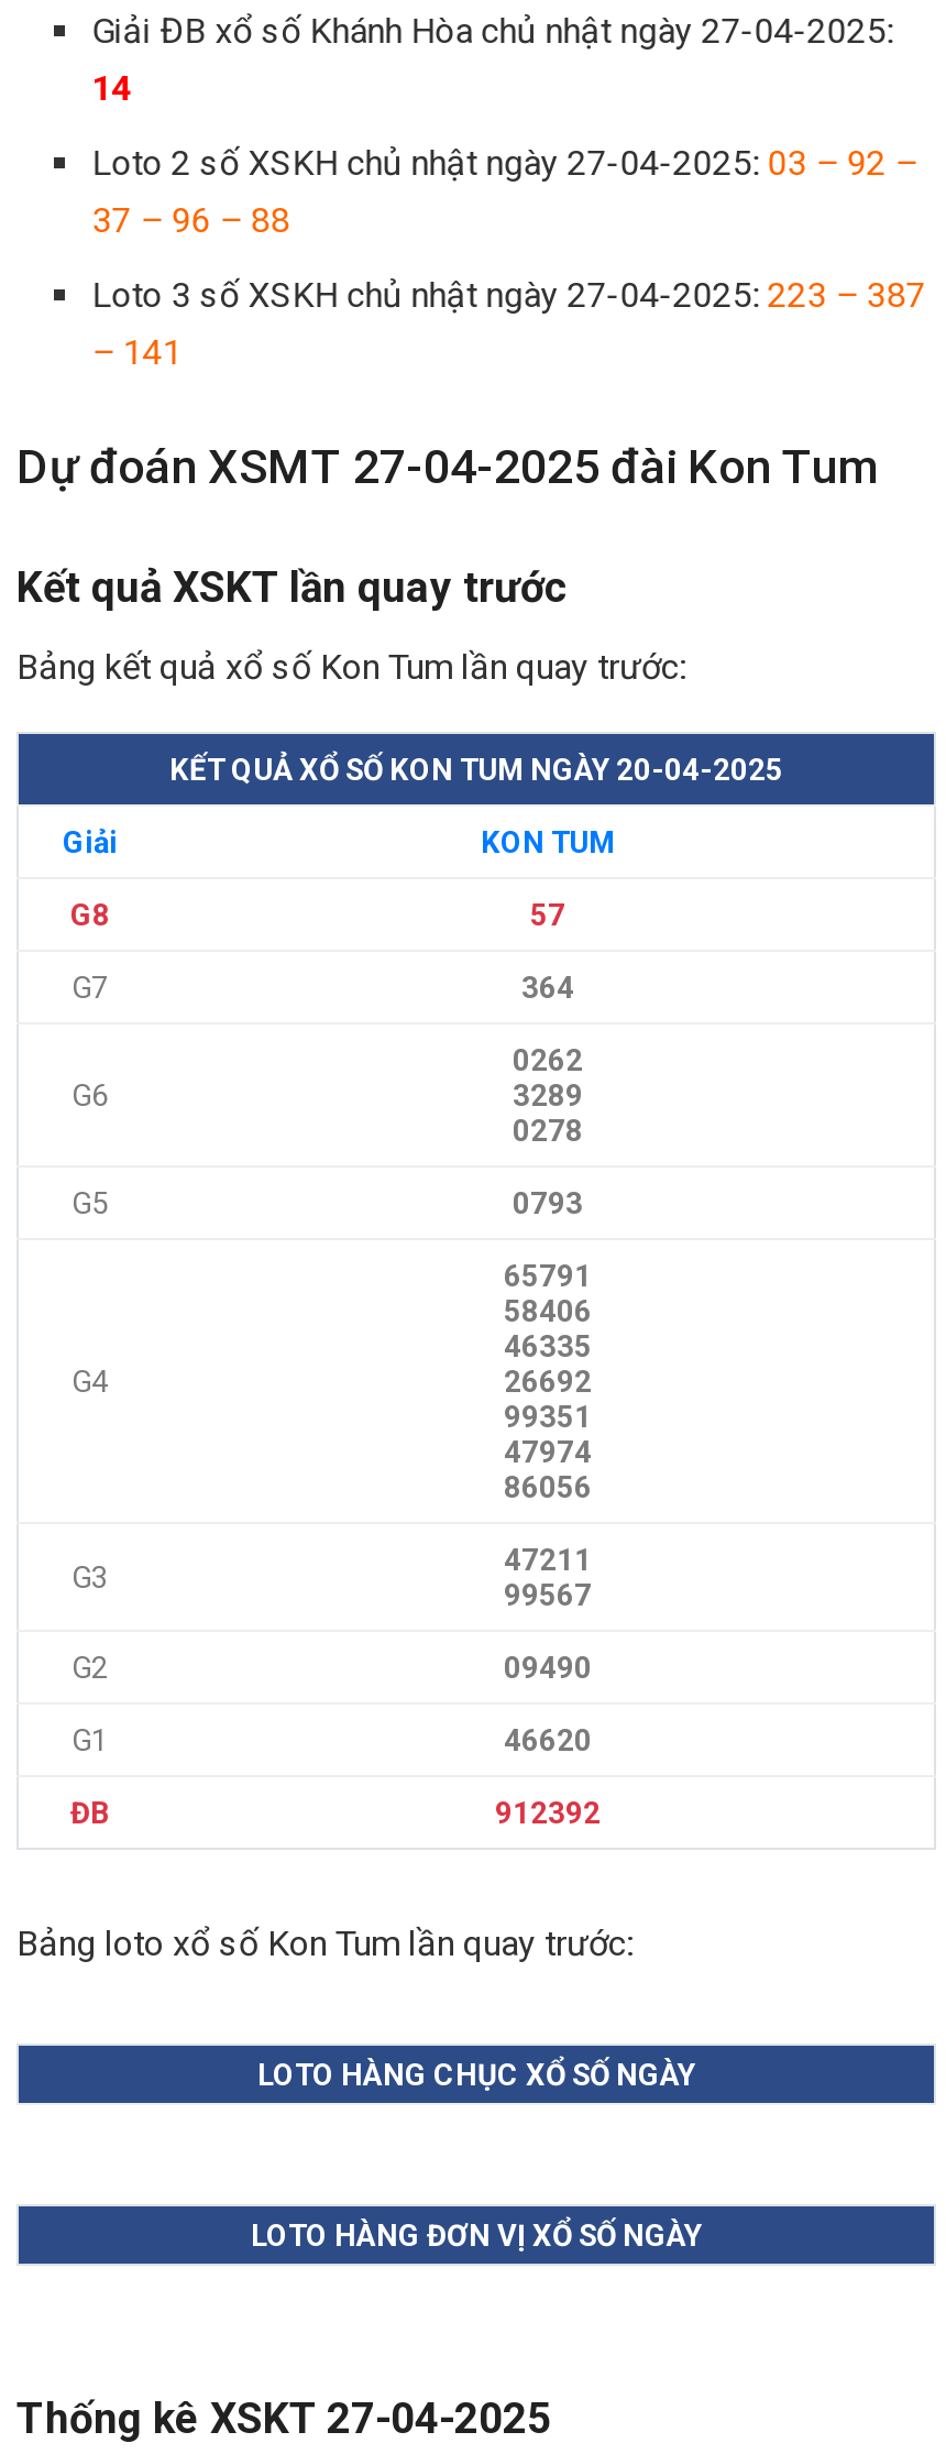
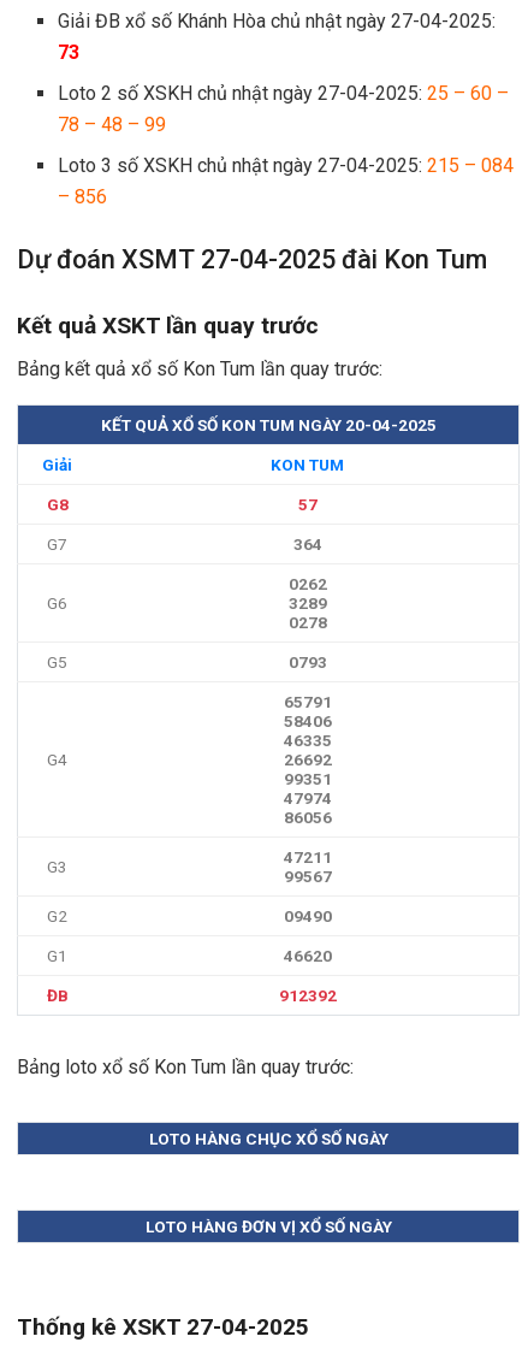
- 14
+ 73

- Loto 2 số XSKH chủ nhật ngày 27-04-2025: 03 – 92 –
+ Loto 2 số XSKH chủ nhật ngày 27-04-2025: 25 – 60 –

- 37 – 96 – 88
+ 78 – 48 – 99

- Loto 3 số XSKH chủ nhật ngày 27-04-2025: 223 – 387
+ Loto 3 số XSKH chủ nhật ngày 27-04-2025: 215 – 084

- – 141
+ – 856
